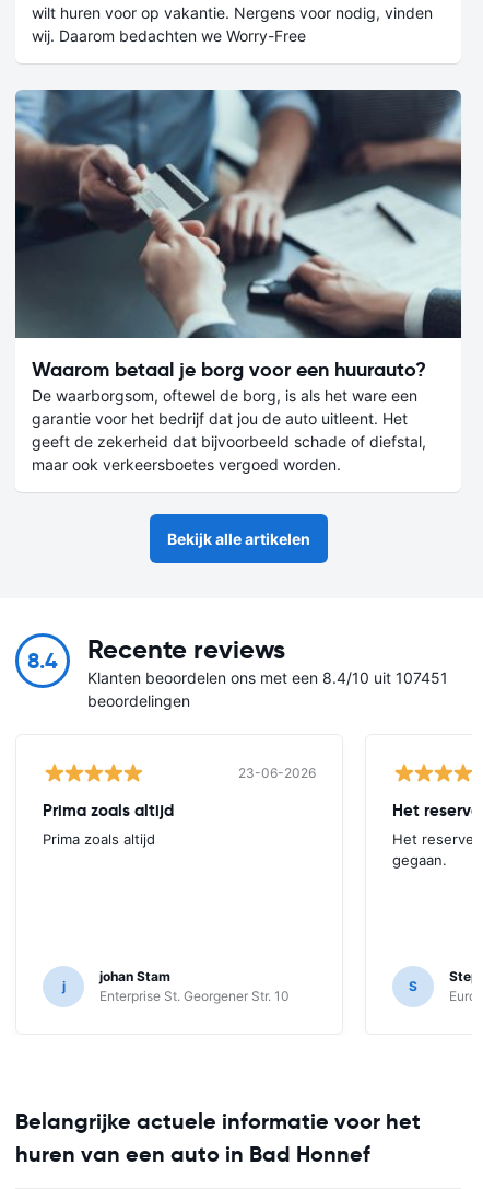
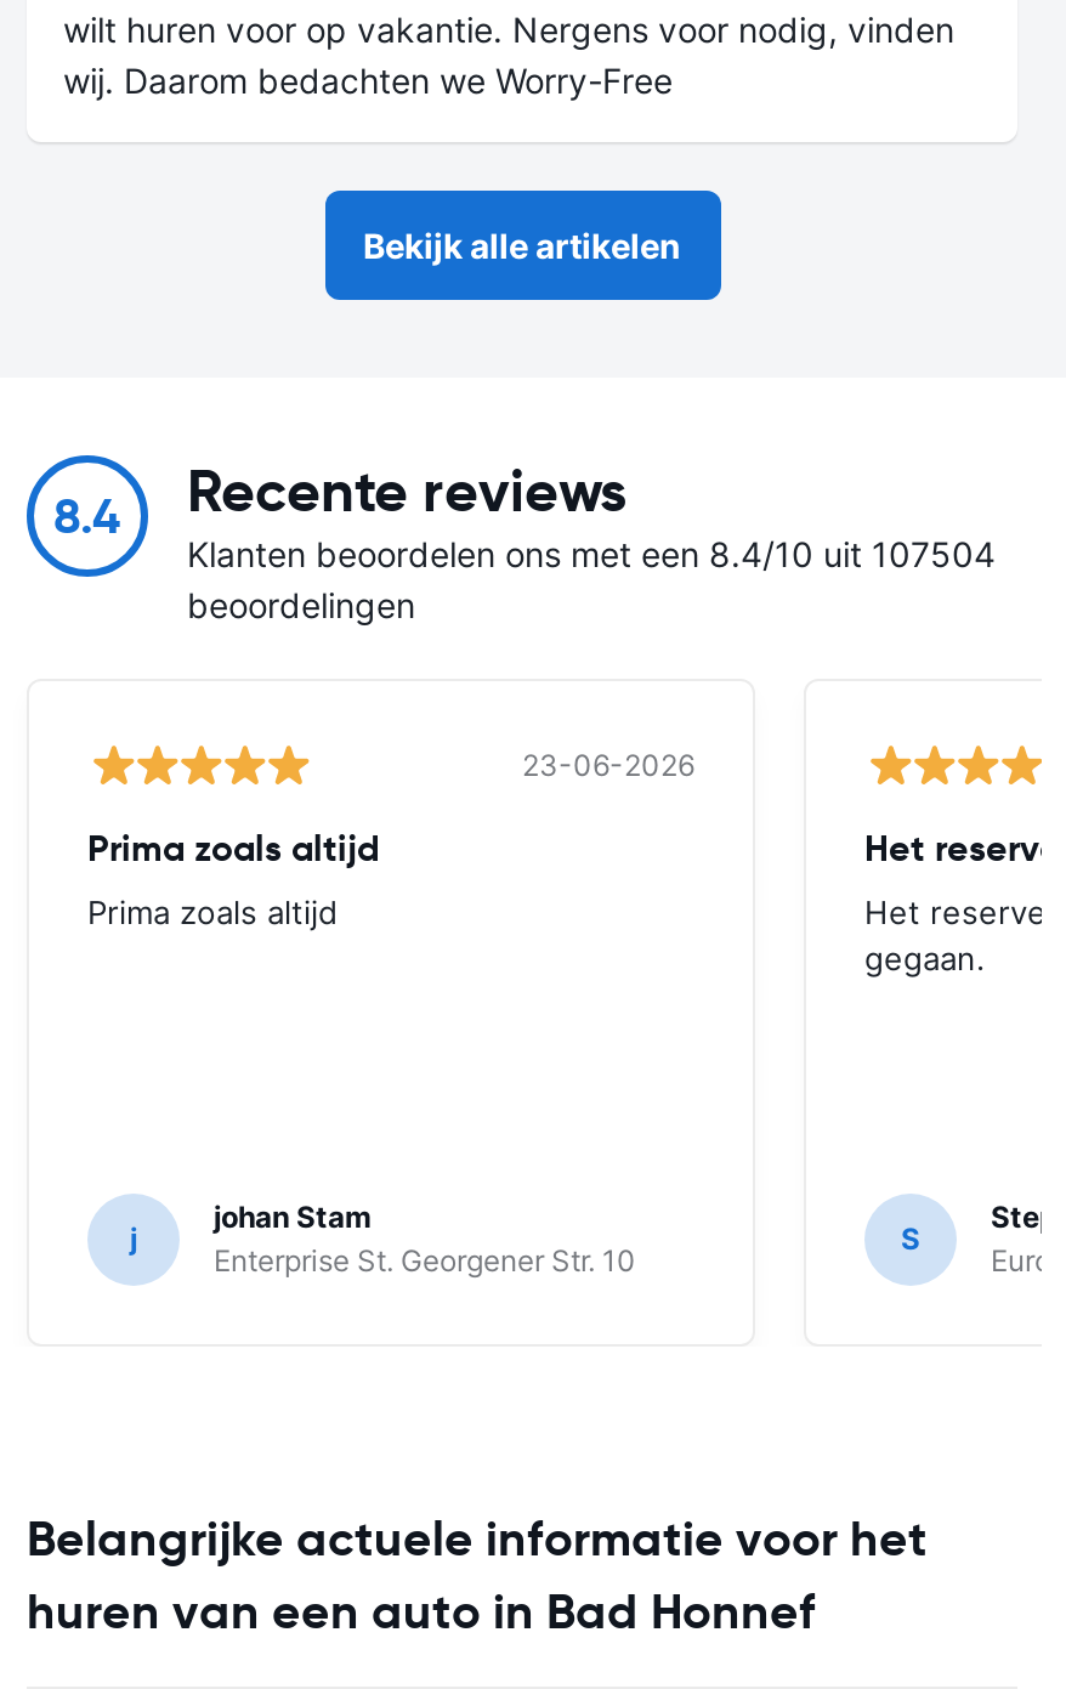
- [image]
- Waarom betaal je borg voor een huurauto?
- De waarborgsom, oftewel de borg, is als het ware een
- garantie voor het bedrijf dat jou de auto uitleent. Het
- geeft de zekerheid dat bijvoorbeeld schade of diefstal,
- maar ook verkeersboetes vergoed worden.

- Klanten beoordelen ons met een 8.4/10 uit 107451
+ Klanten beoordelen ons met een 8.4/10 uit 107504
